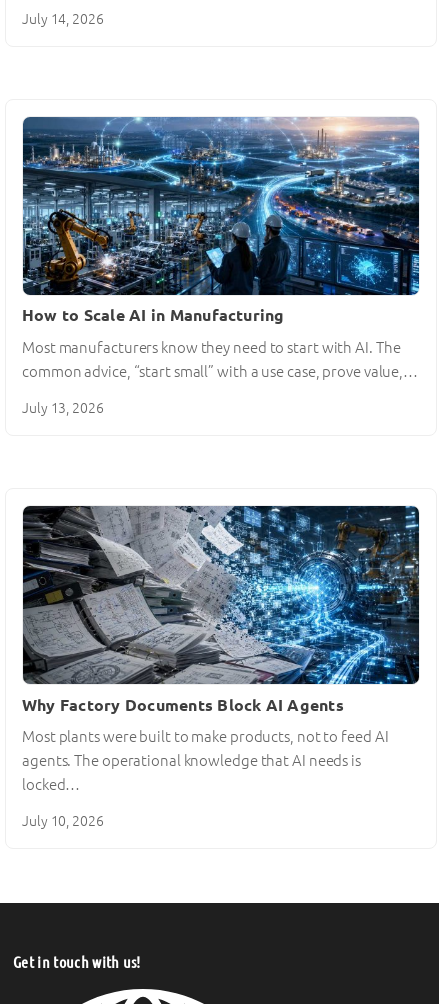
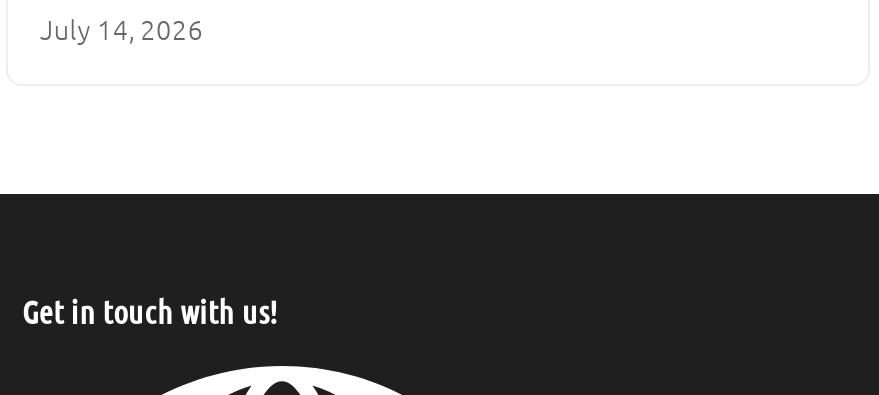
- [image]
- How to Scale AI in Manufacturing
- Most manufacturers know they need to start with AI. The
- common advice, “start small” with a use case, prove value,…
- July 13, 2026

- [image]
- Why Factory Documents Block AI Agents
- Most plants were built to make products, not to feed AI
- agents. The operational knowledge that AI needs is
- locked…
- July 10, 2026
